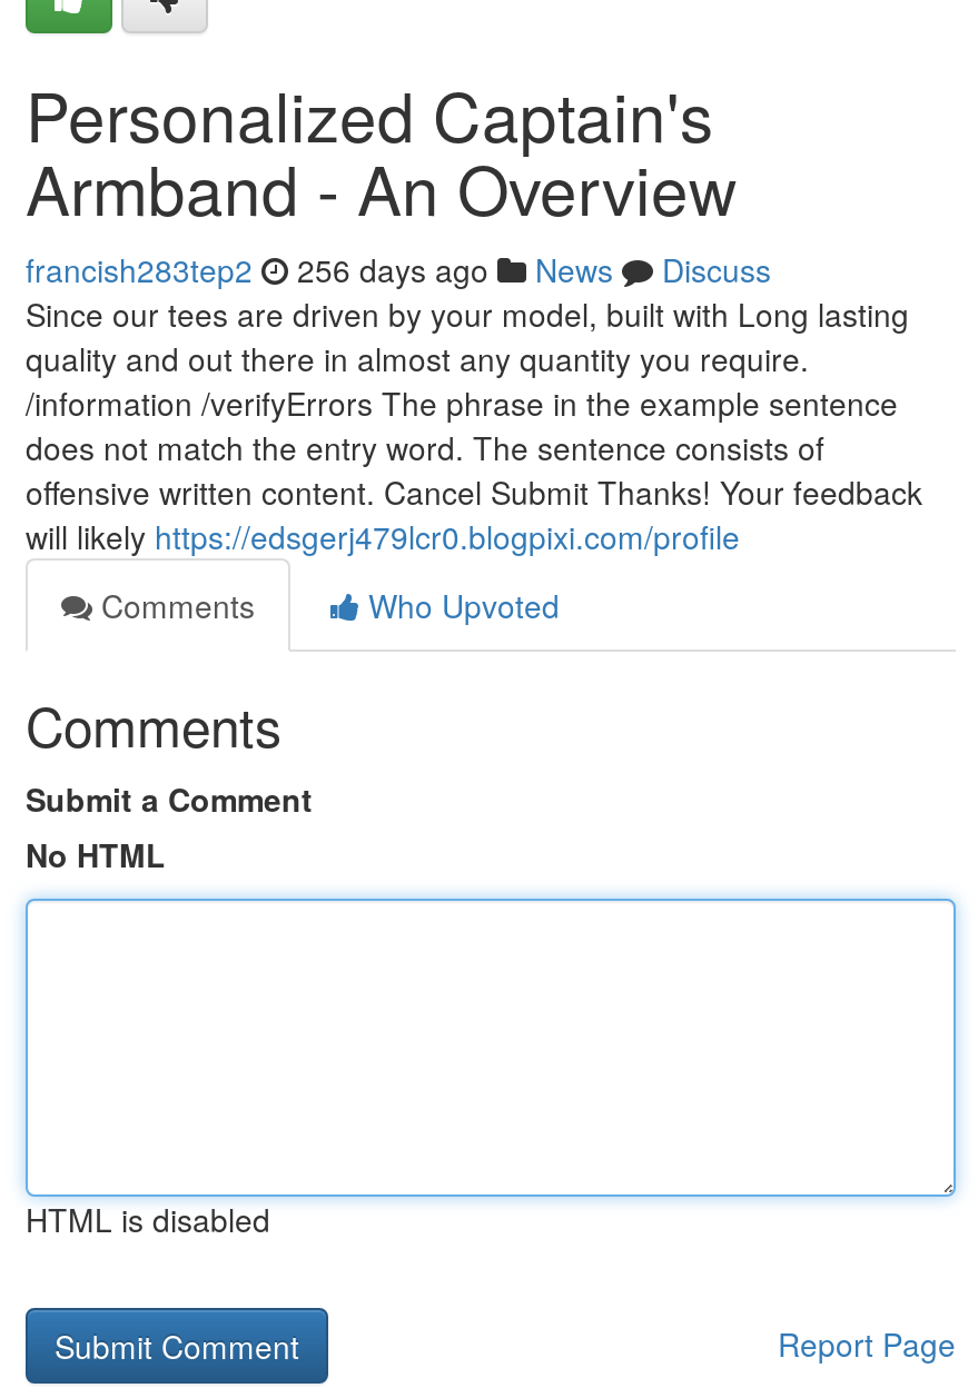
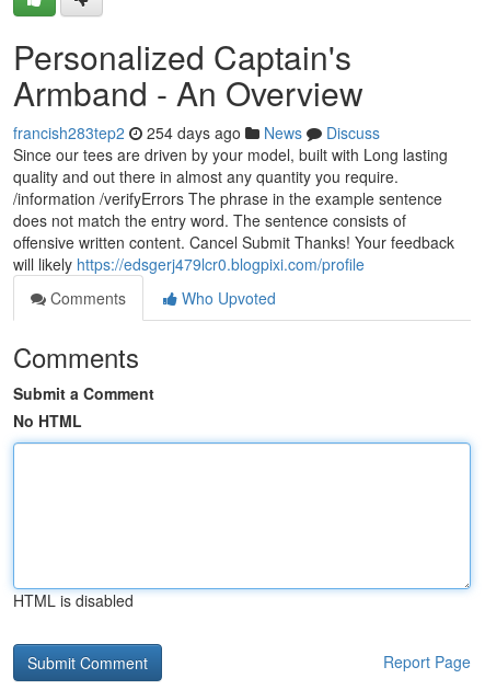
- francish283tep2 256 days ago News Discuss
+ francish283tep2 254 days ago News Discuss
